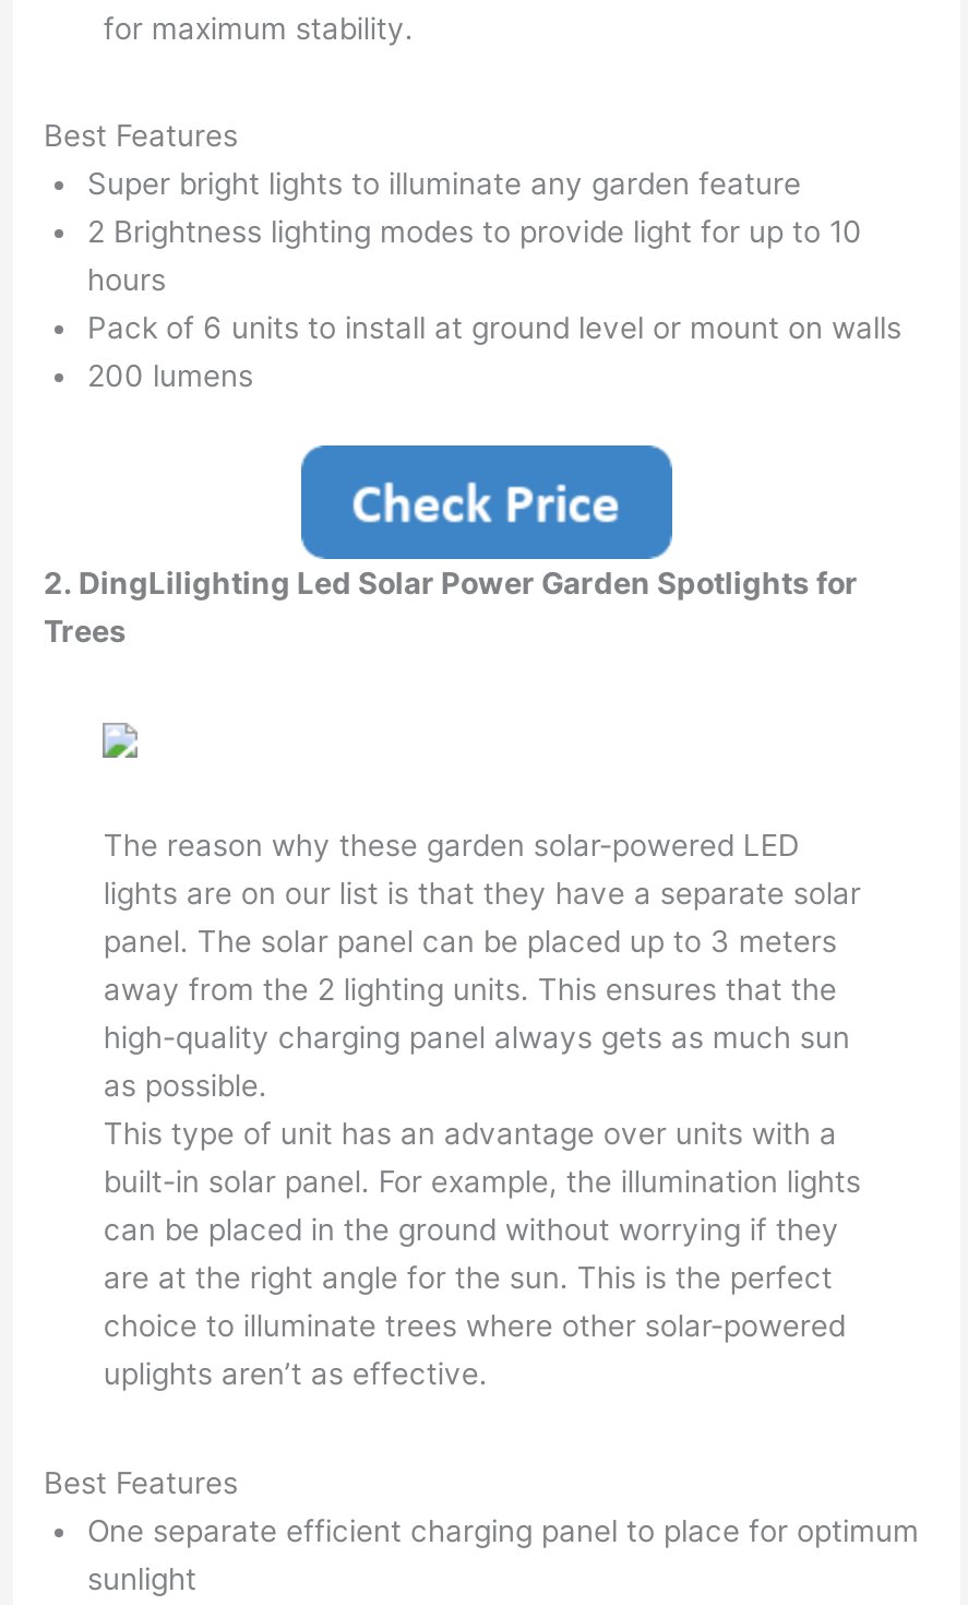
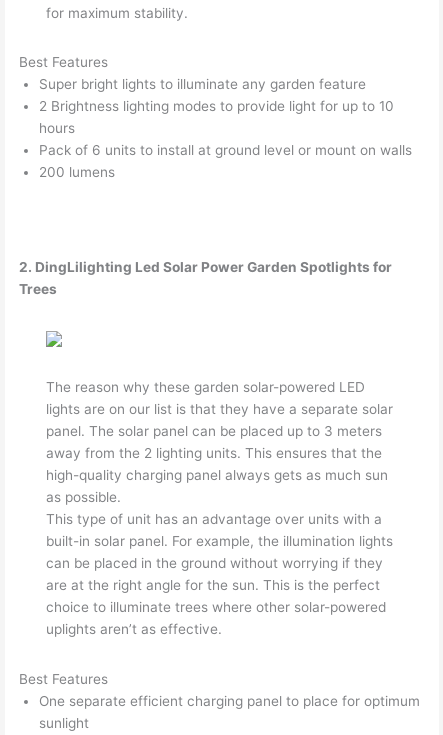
- [image]
